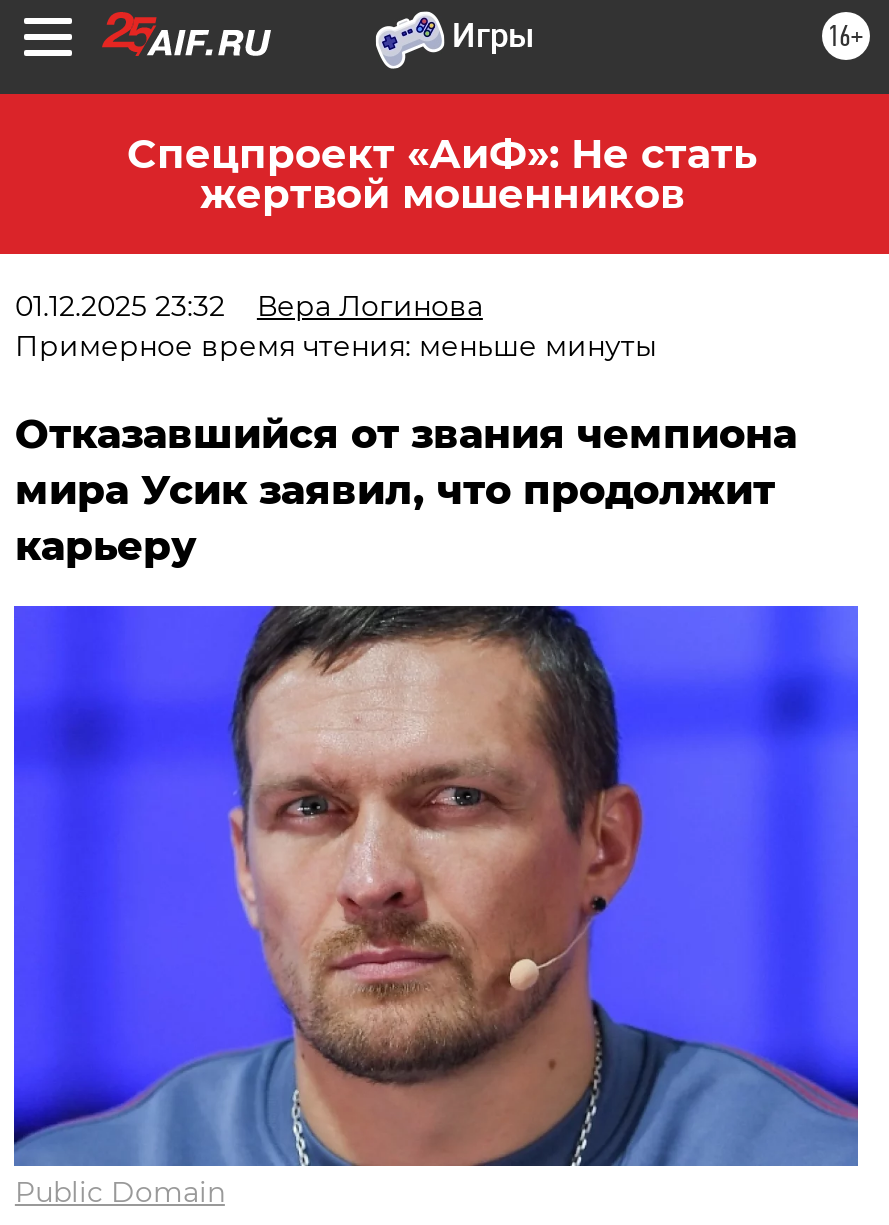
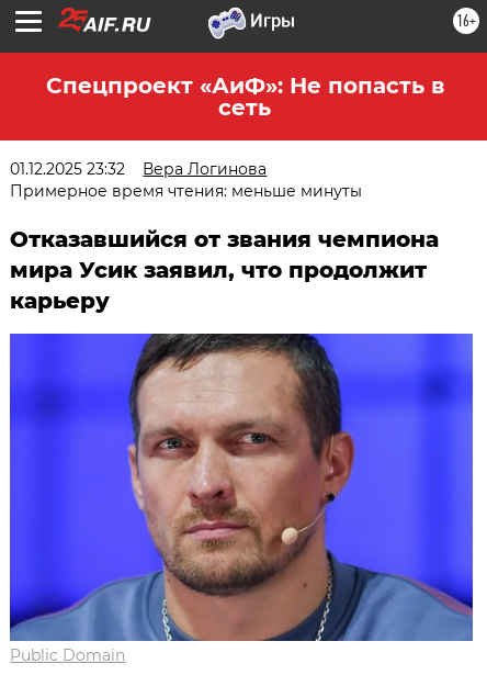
- Спецпроект «АиФ»: Не стать
- жертвой мошенников
+ Спецпроект «АиФ»: Не попасть в
+ сеть
